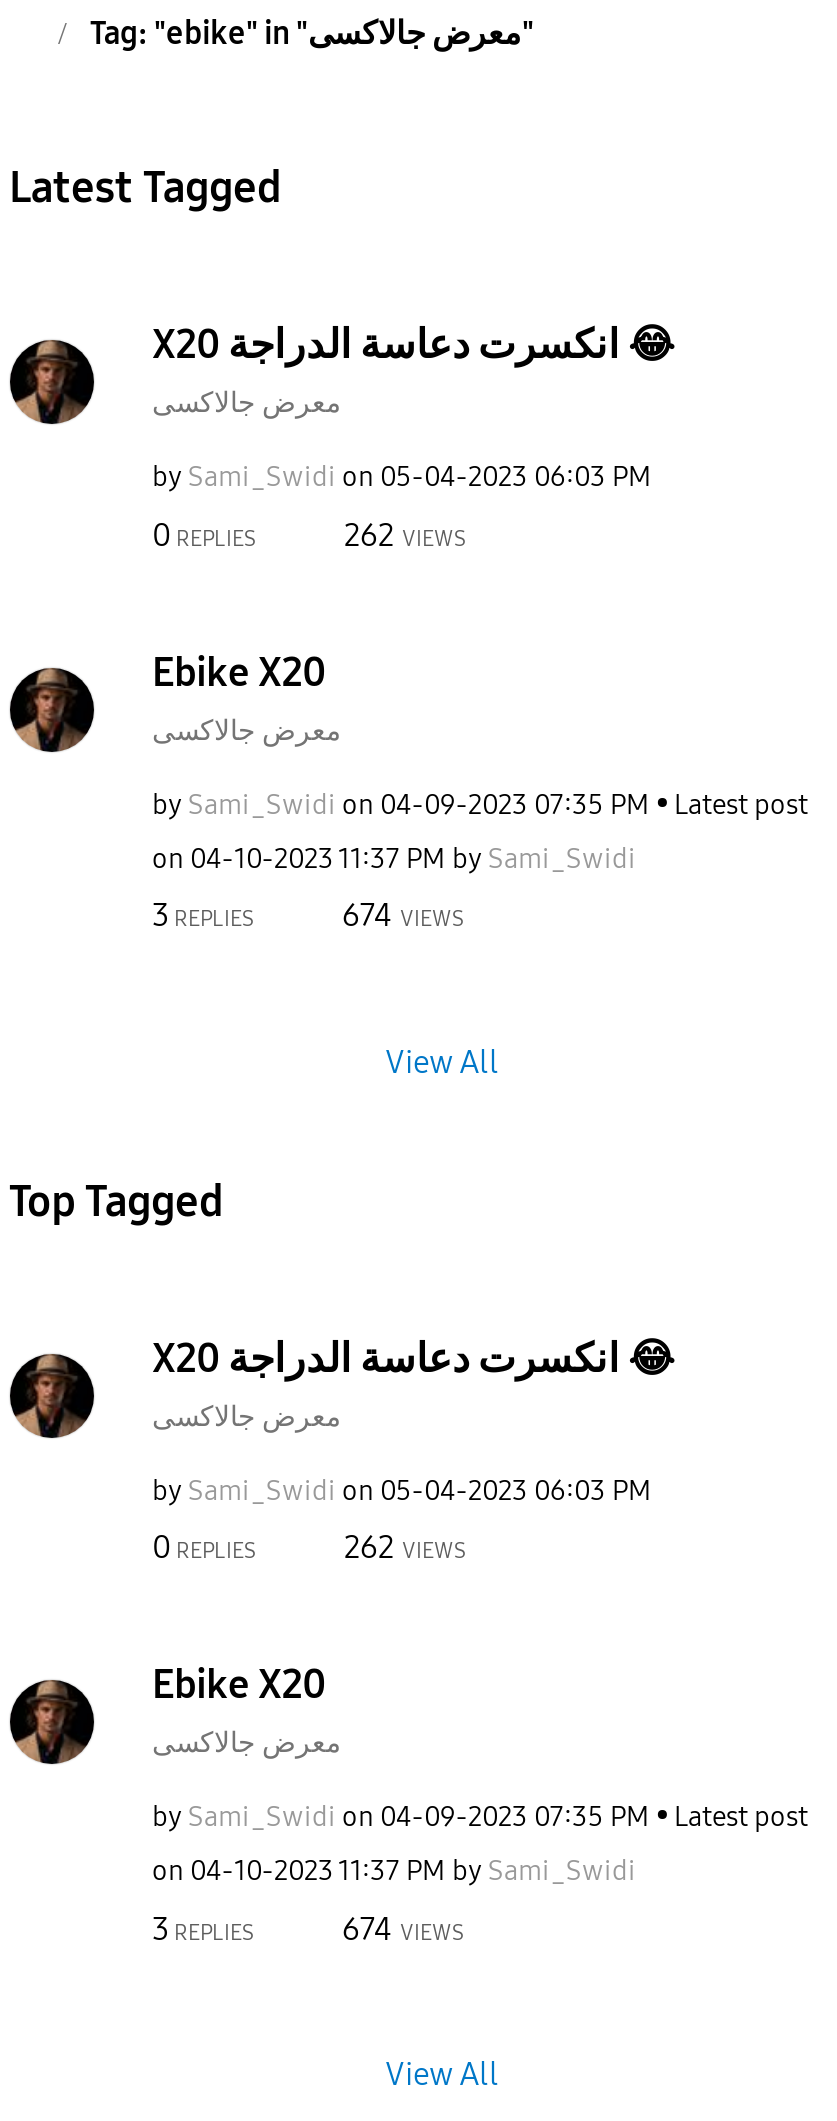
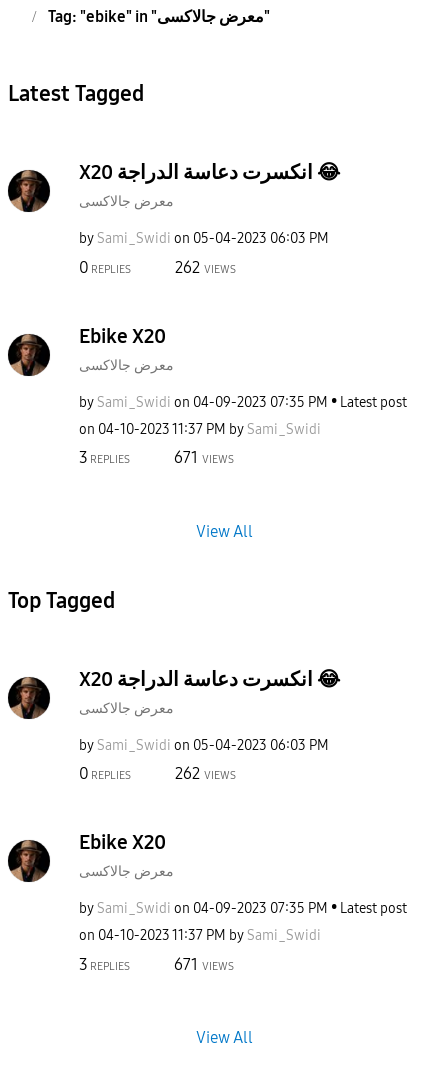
- 674 VIEWS
+ 671 VIEWS

- 674 VIEWS
+ 671 VIEWS
